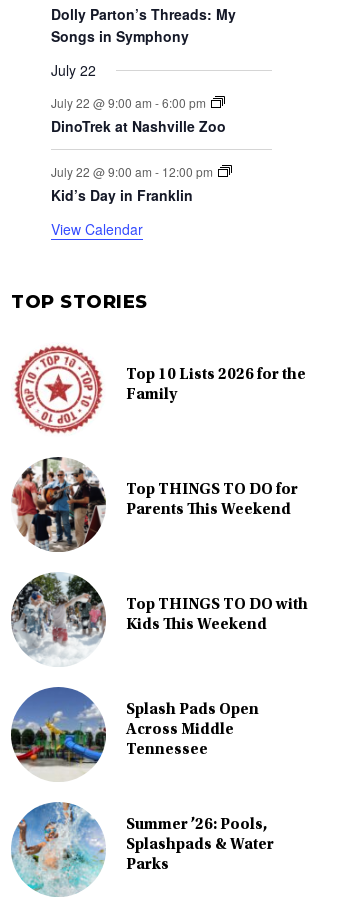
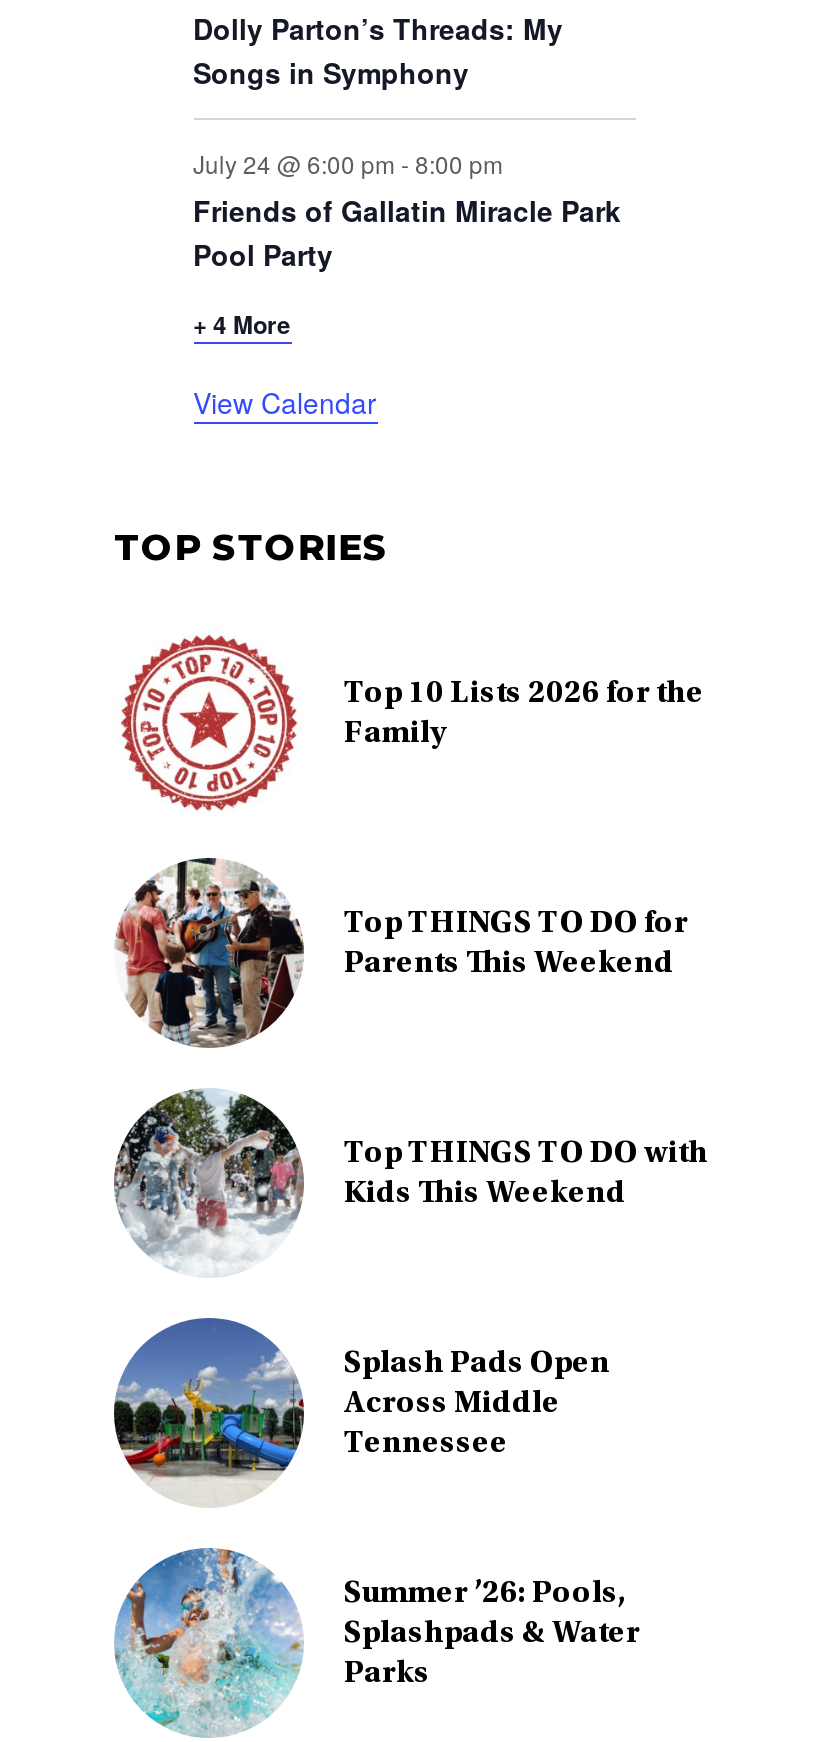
- July 22
- July 22 @ 9:00 am - 6:00 pm
- DinoTrek at Nashville Zoo
- July 22 @ 9:00 am - 12:00 pm
- Kid’s Day in Franklin
+ July 24 @ 6:00 pm - 8:00 pm
+ Friends of Gallatin Miracle Park
+ Pool Party
+ + 4 More
